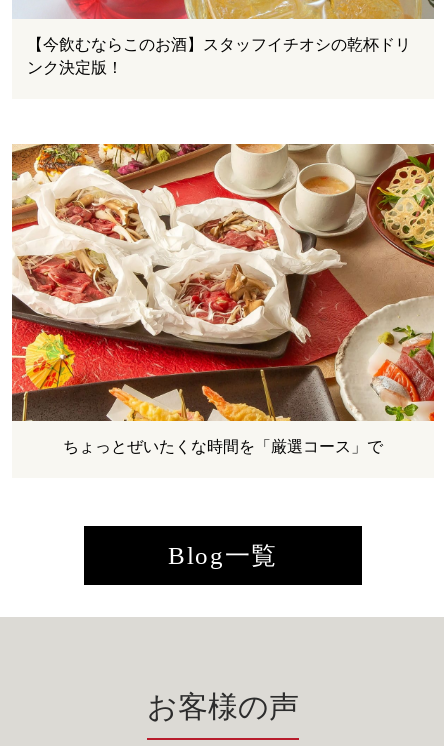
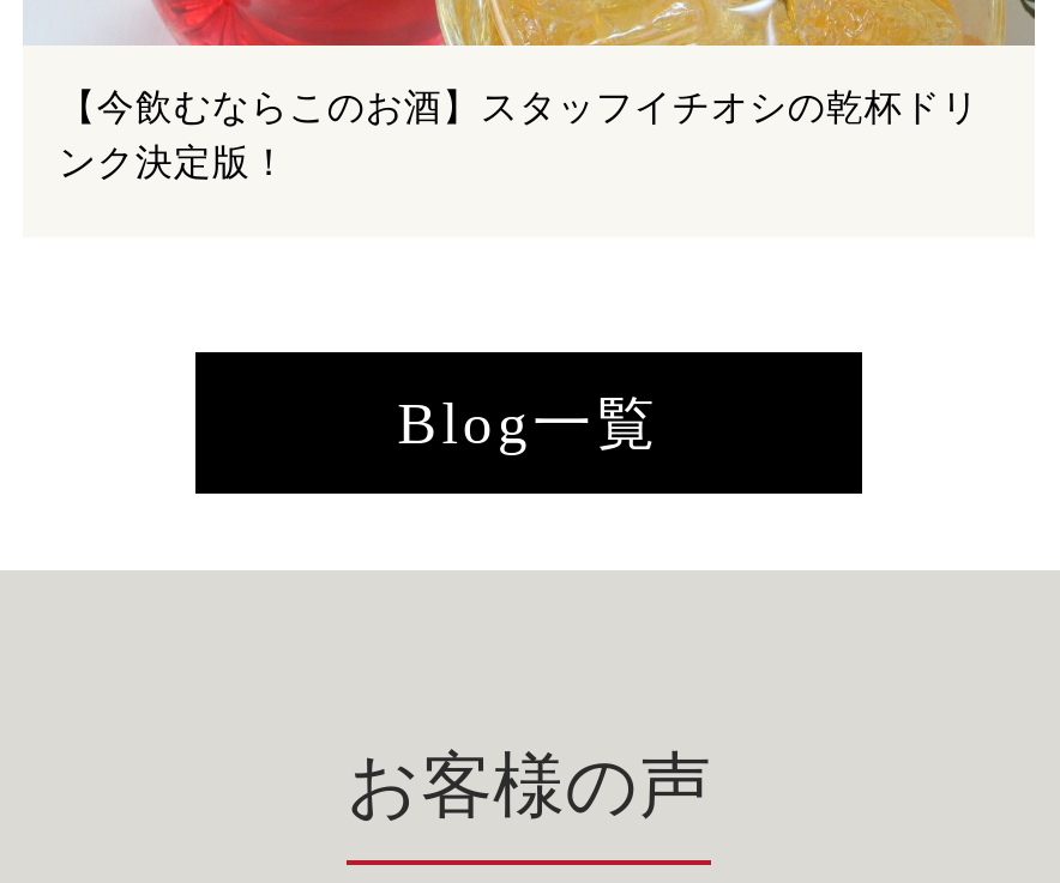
- [image]
- ちょっとぜいたくな時間を「厳選コース」で
